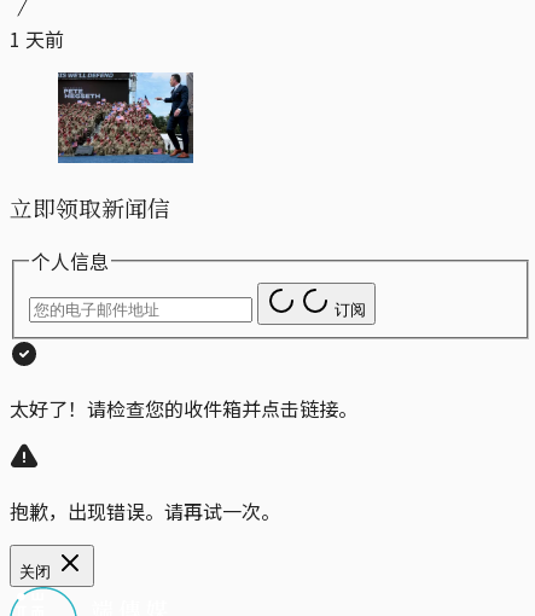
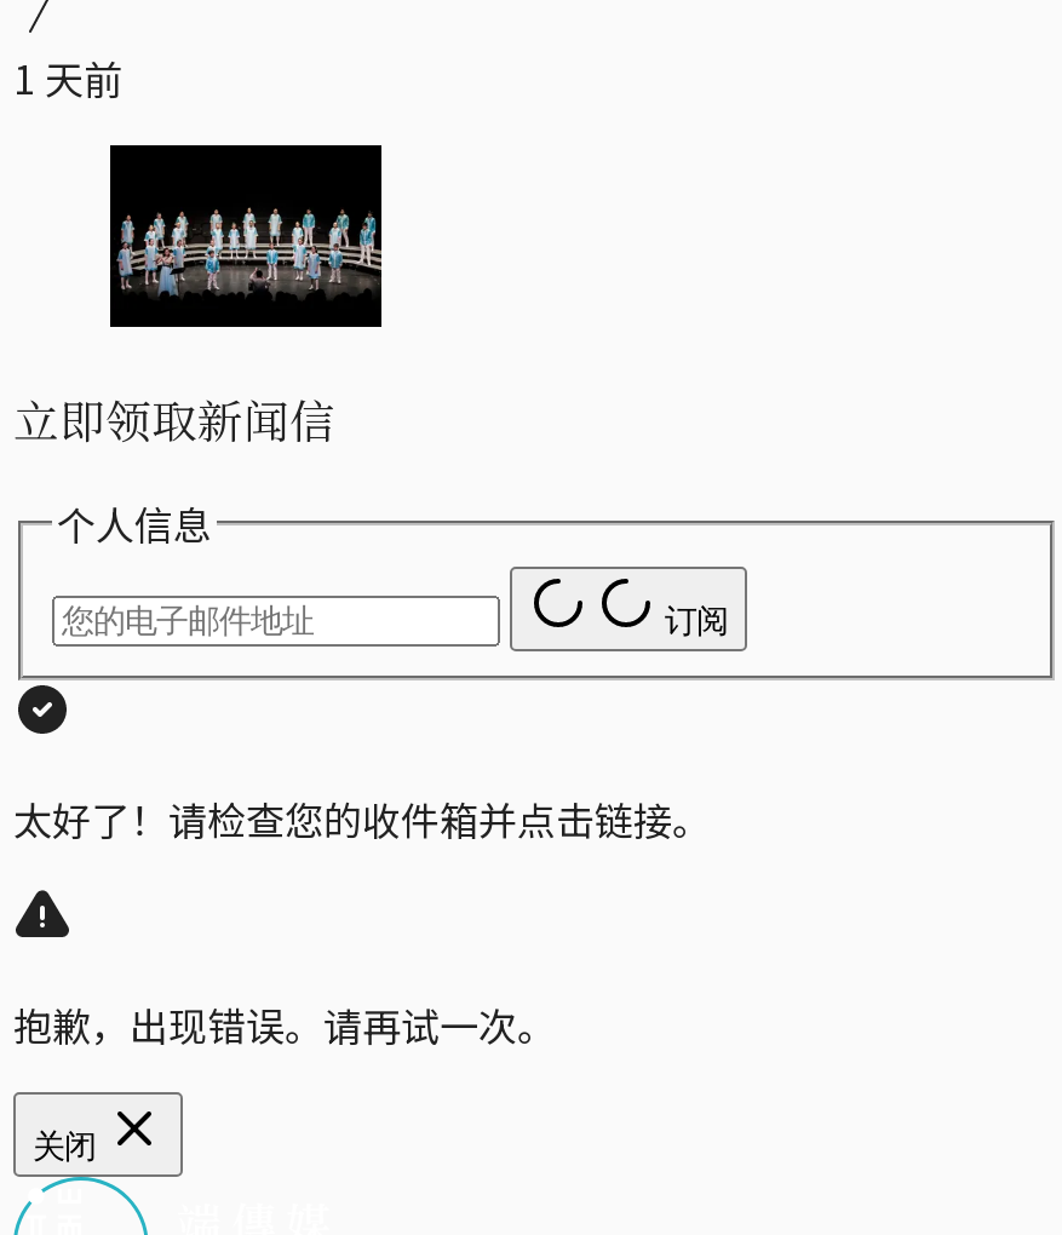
- [image]
+ [image]
